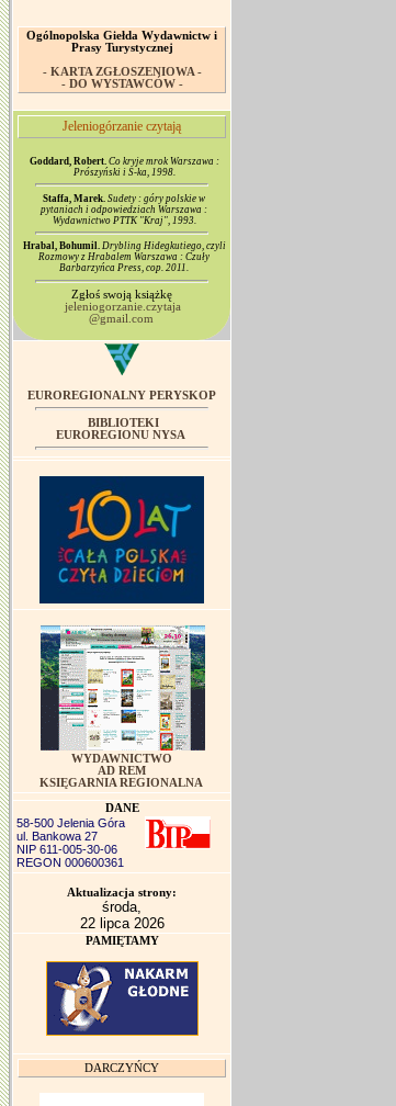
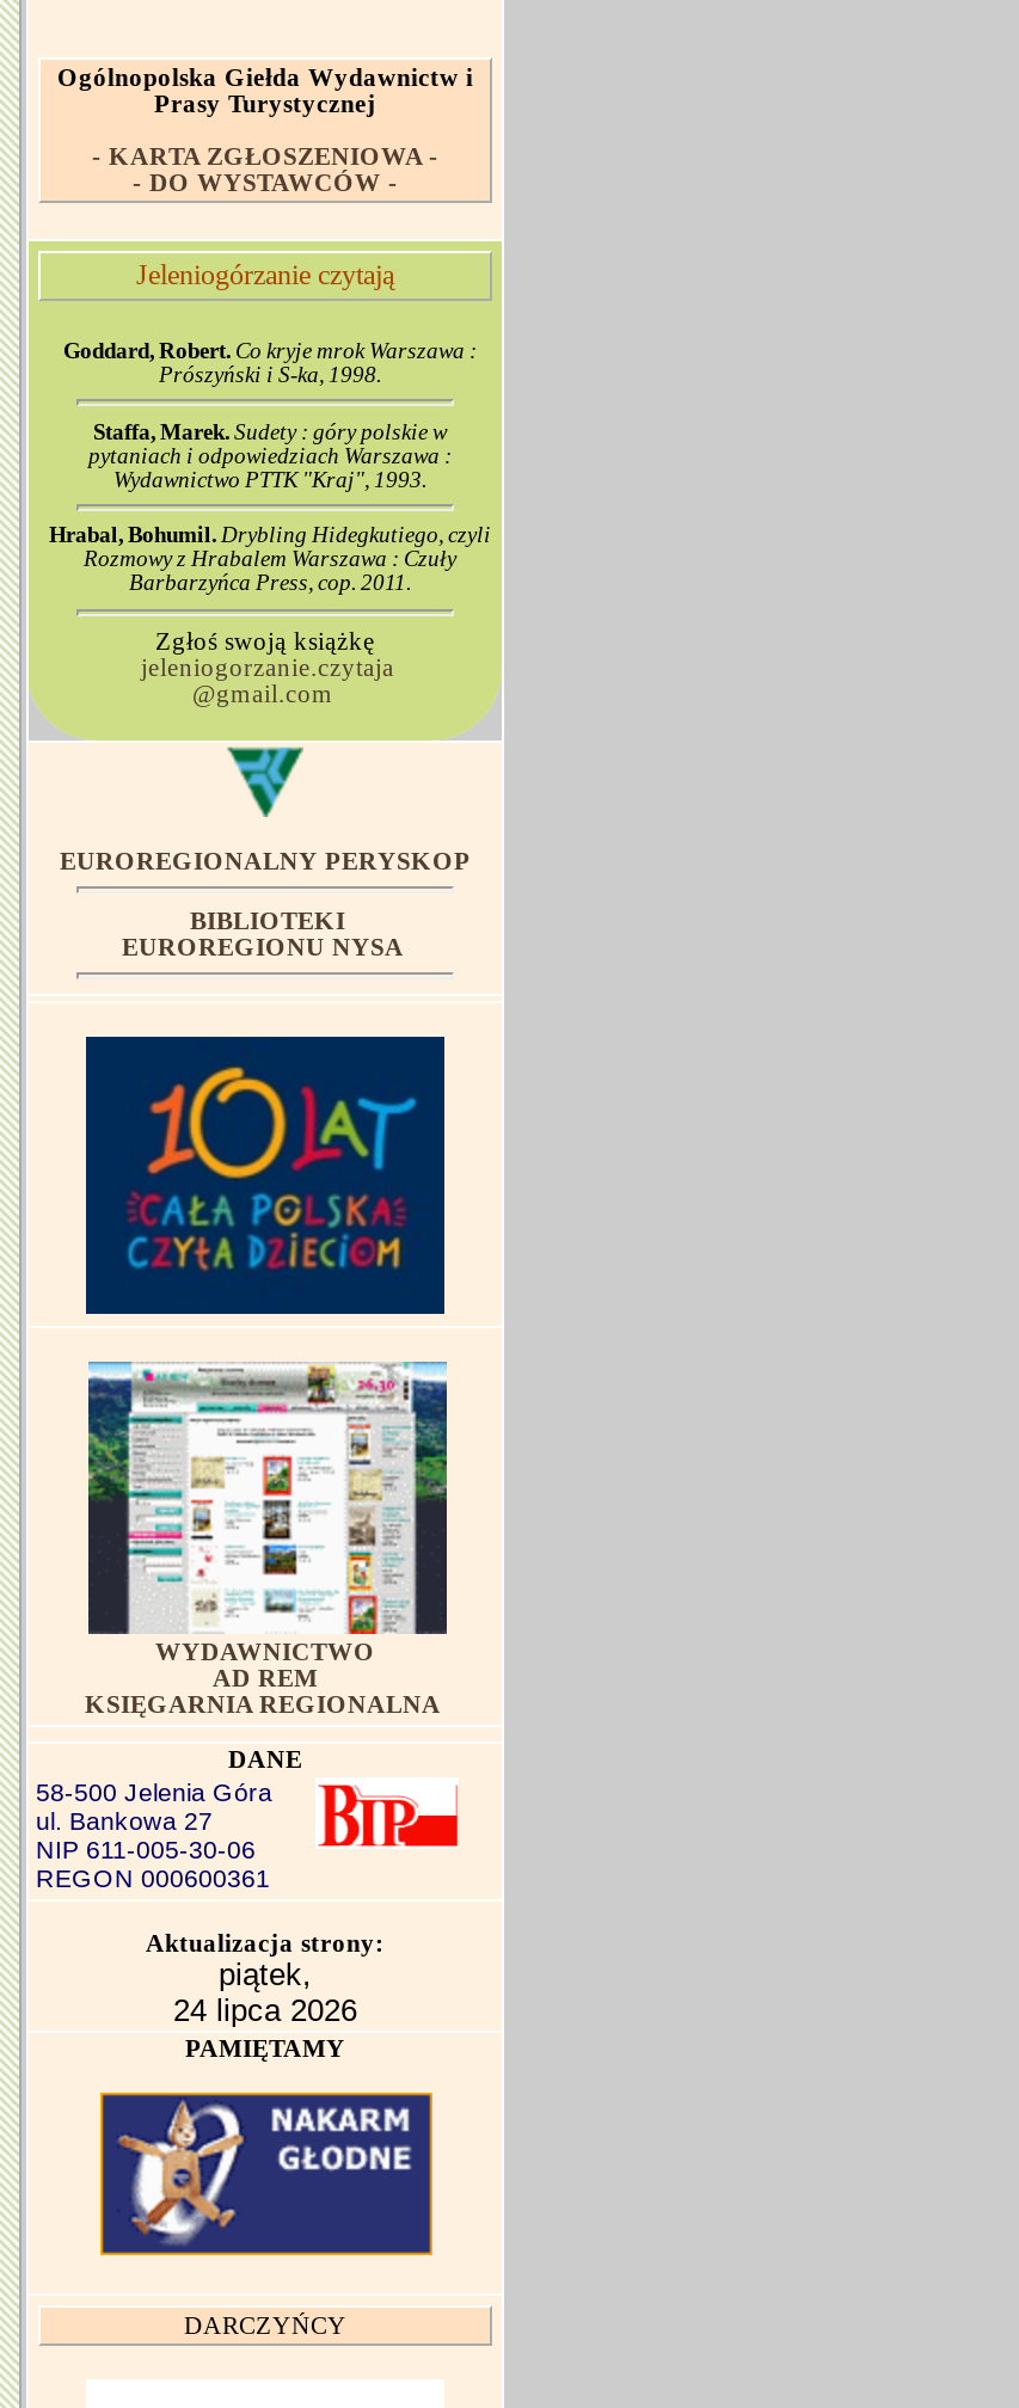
- środa,
- 22 lipca 2026
+ piątek,
+ 24 lipca 2026
